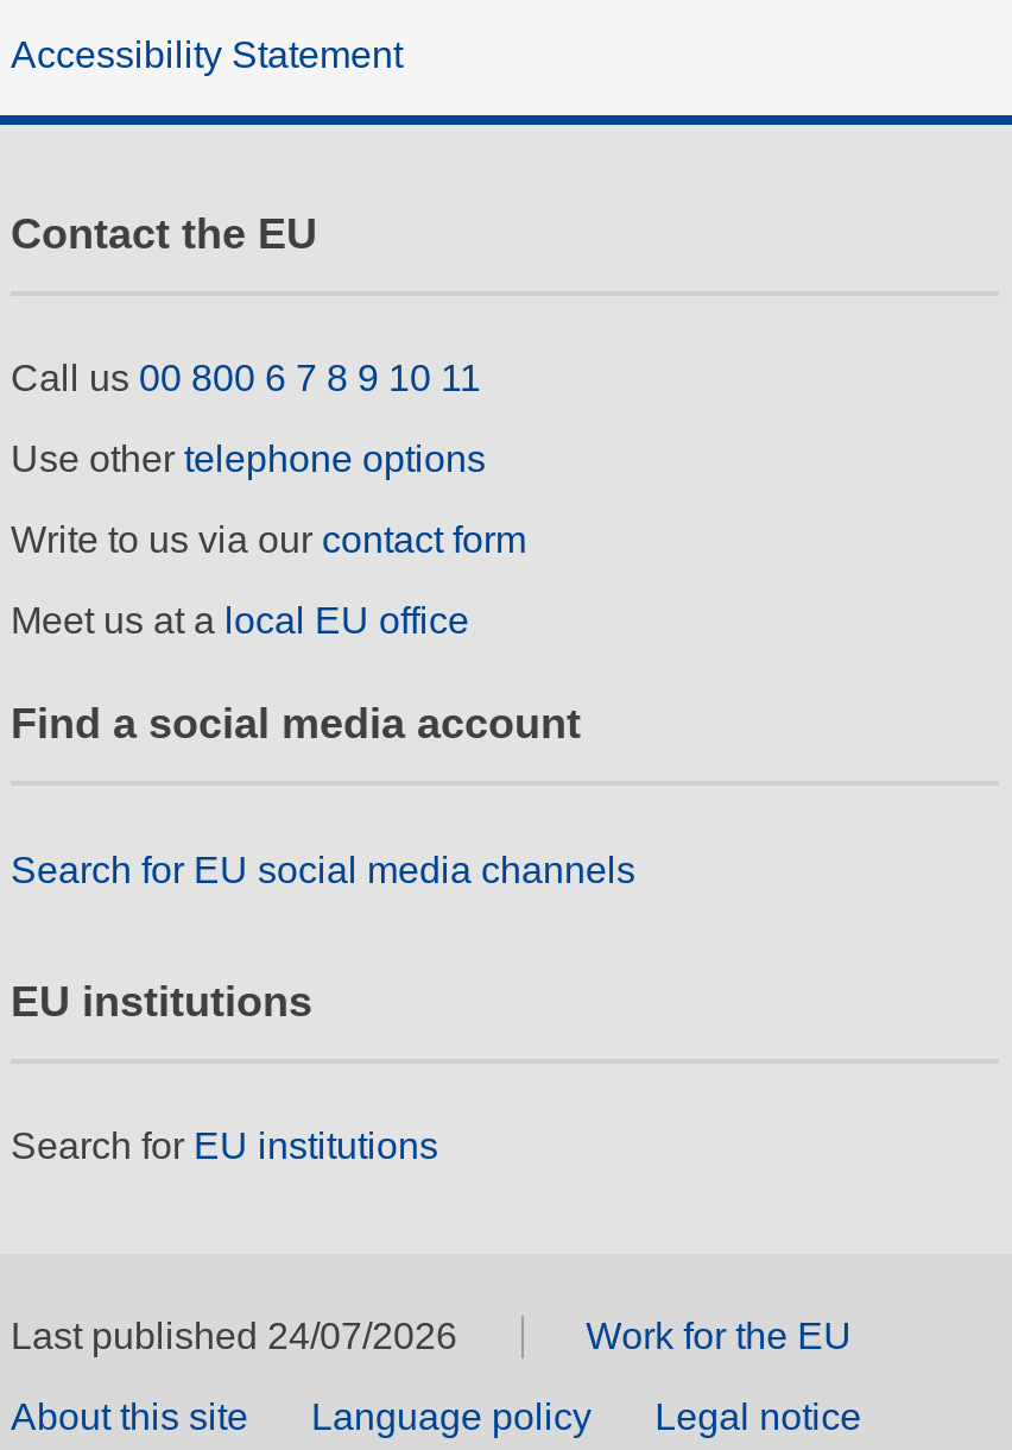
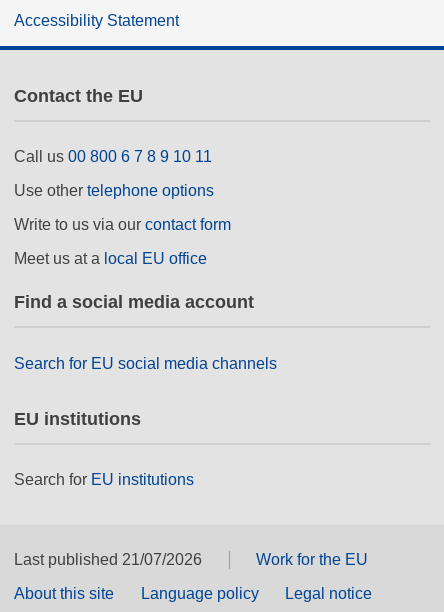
- Last published 24/07/2026
+ Last published 21/07/2026
